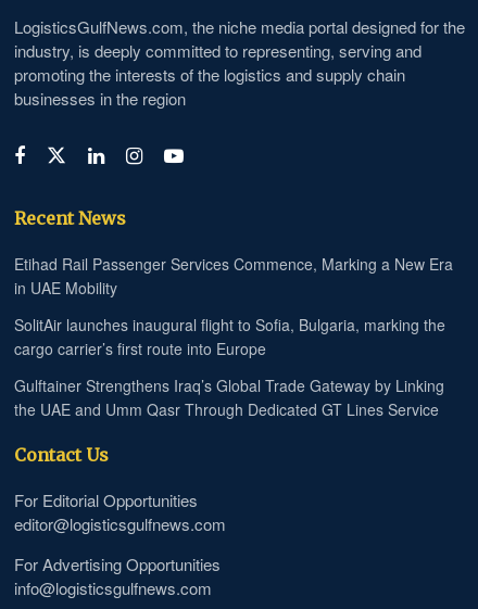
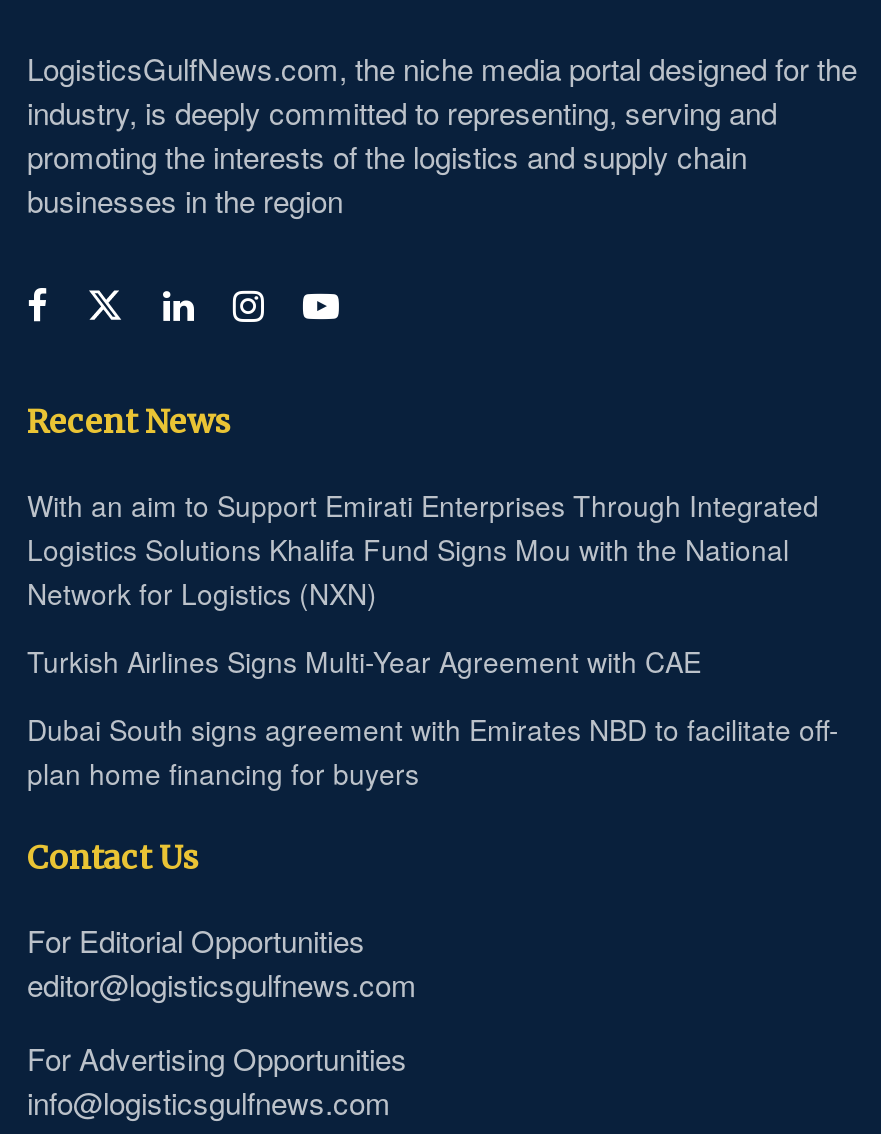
- Etihad Rail Passenger Services Commence, Marking a New Era
- in UAE Mobility
+ With an aim to Support Emirati Enterprises Through Integrated
+ Logistics Solutions Khalifa Fund Signs Mou with the National
+ Network for Logistics (NXN)

- SolitAir launches inaugural flight to Sofia, Bulgaria, marking the
- cargo carrier’s first route into Europe
+ Turkish Airlines Signs Multi-Year Agreement with CAE

- Gulftainer Strengthens Iraq’s Global Trade Gateway by Linking
- the UAE and Umm Qasr Through Dedicated GT Lines Service
+ Dubai South signs agreement with Emirates NBD to facilitate off-
+ plan home financing for buyers
